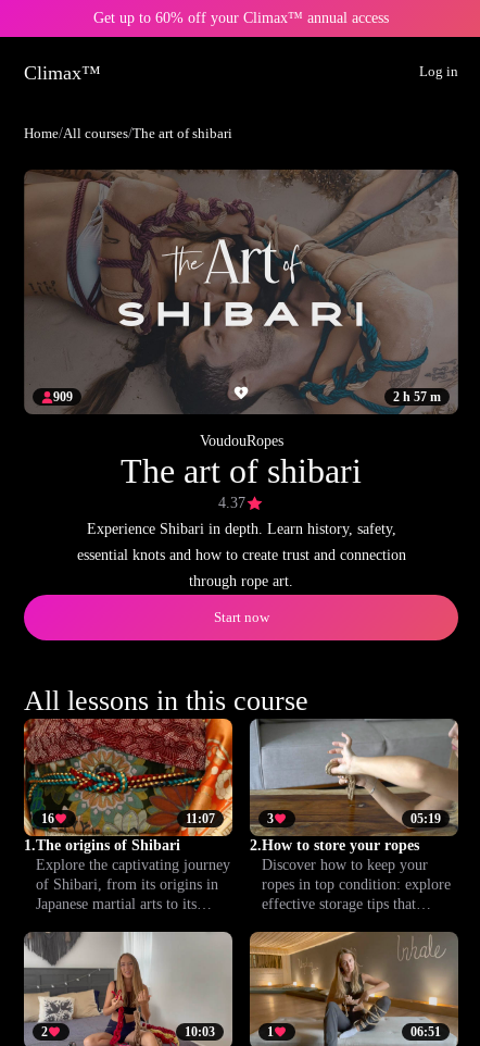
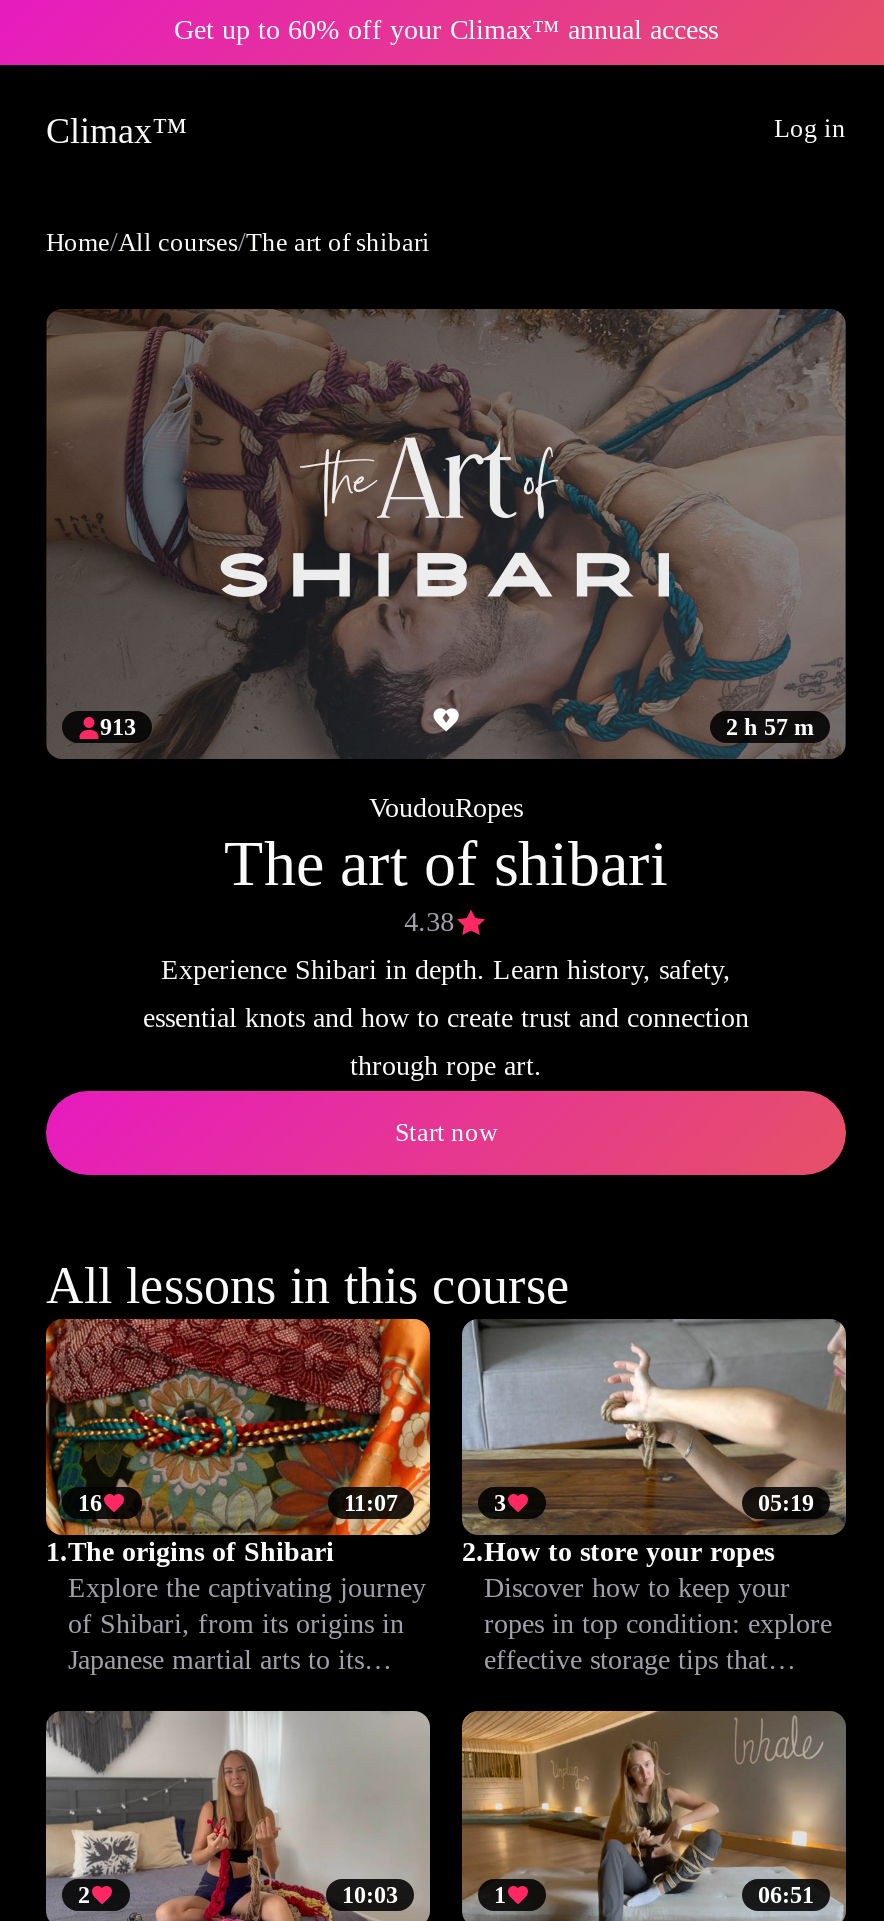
- 909
+ 913

- 4.37
+ 4.38
